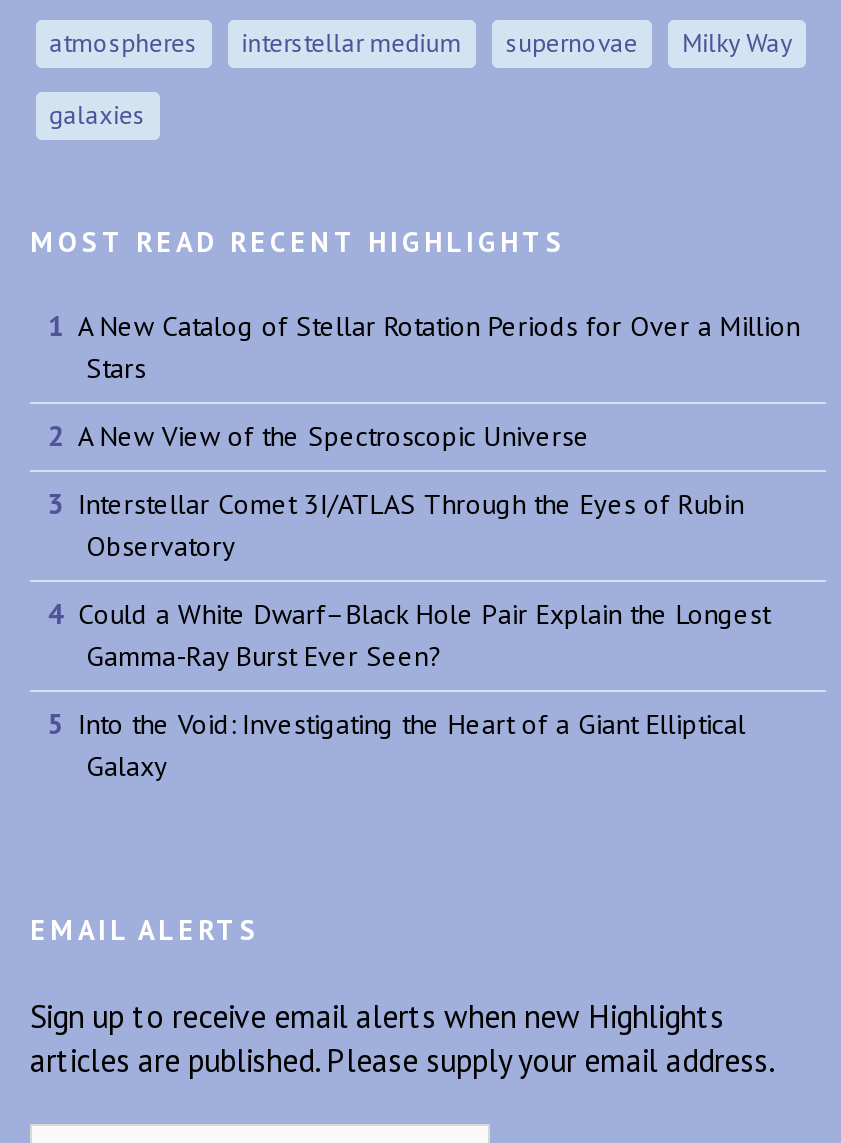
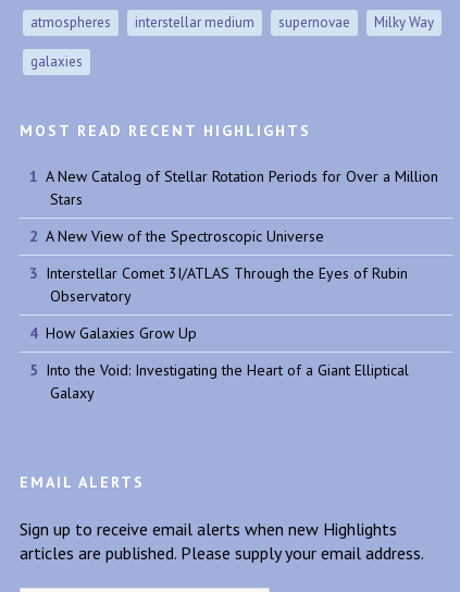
- Could a White Dwarf–Black Hole Pair Explain the Longest
- Gamma-Ray Burst Ever Seen?
+ How Galaxies Grow Up
